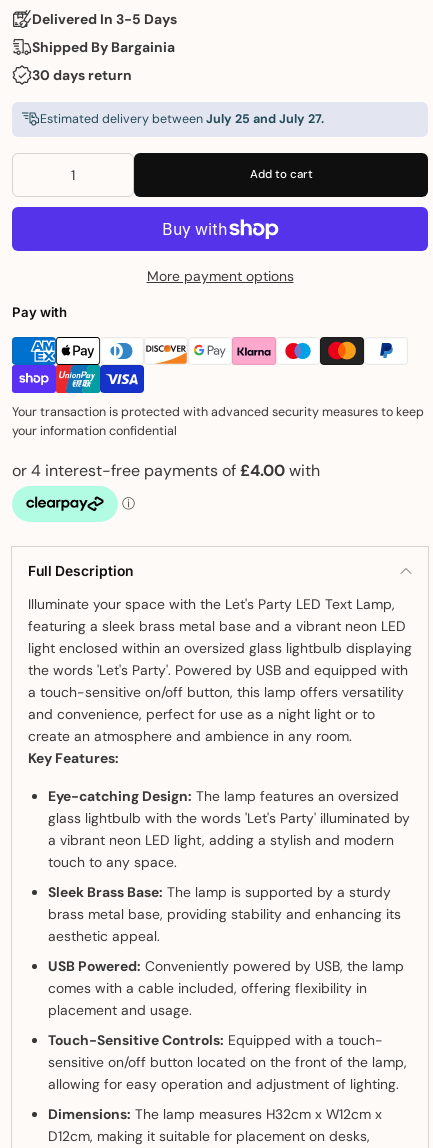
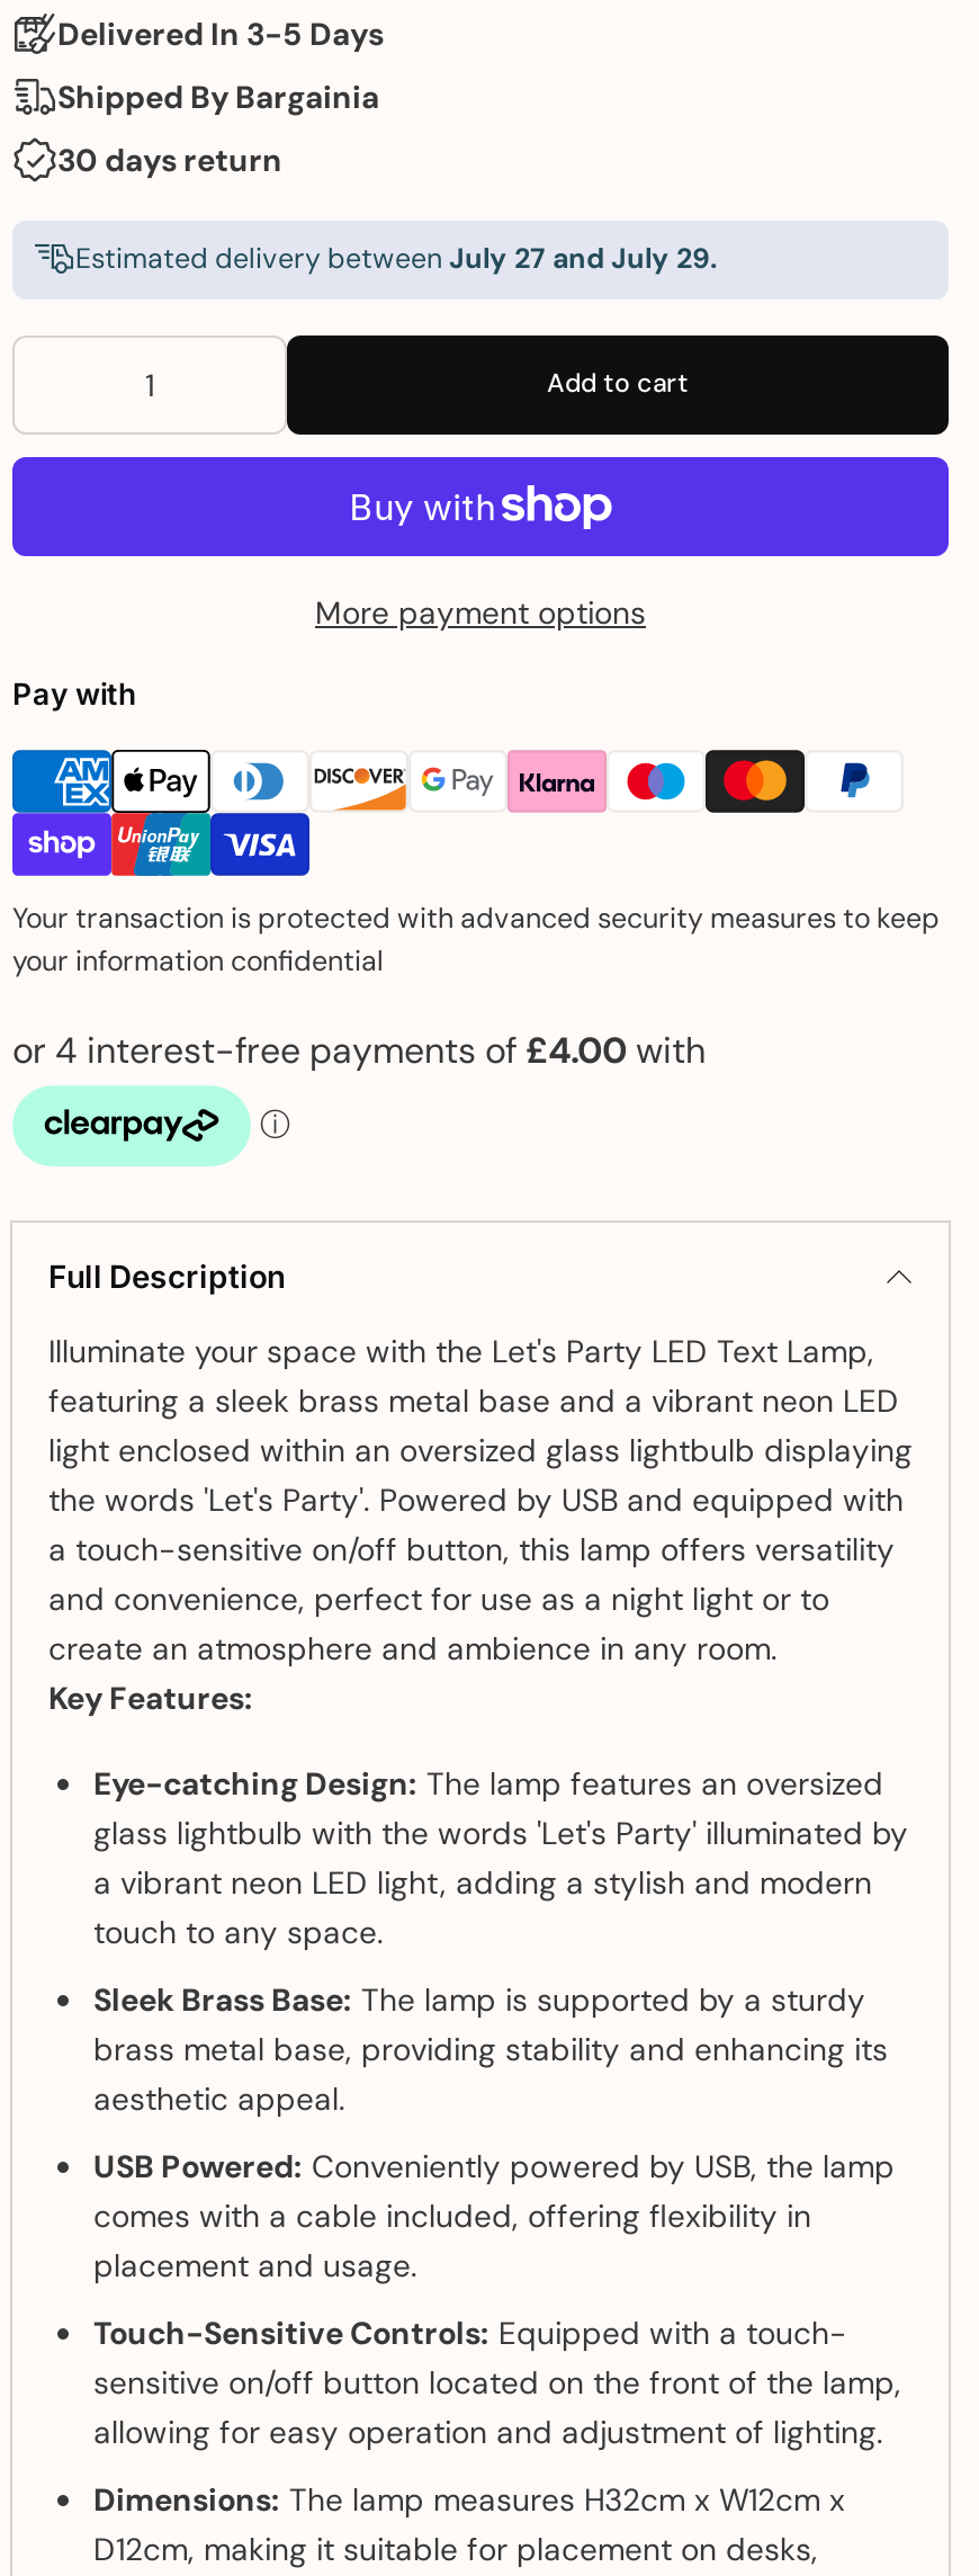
- Estimated delivery between July 25 and July 27.
+ Estimated delivery between July 27 and July 29.
